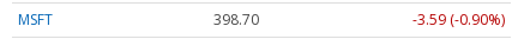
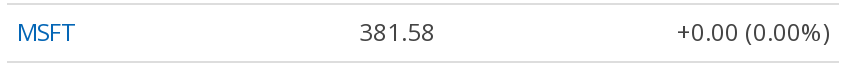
- 398.70
+ 381.58

- -3.59 (-0.90%)
+ +0.00 (0.00%)
